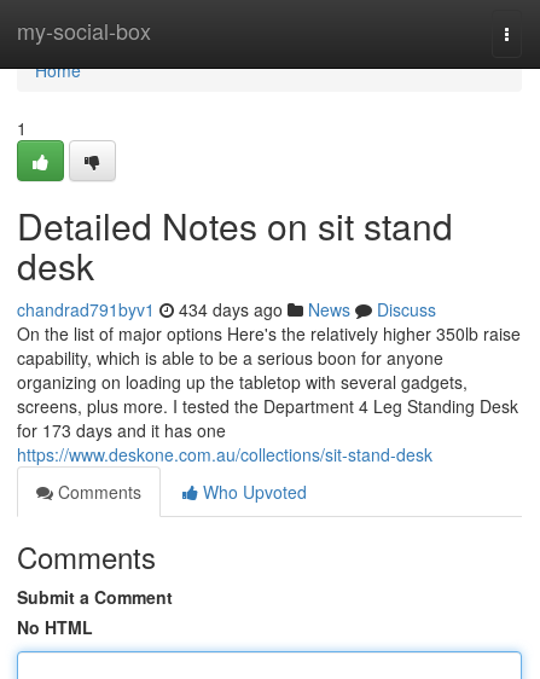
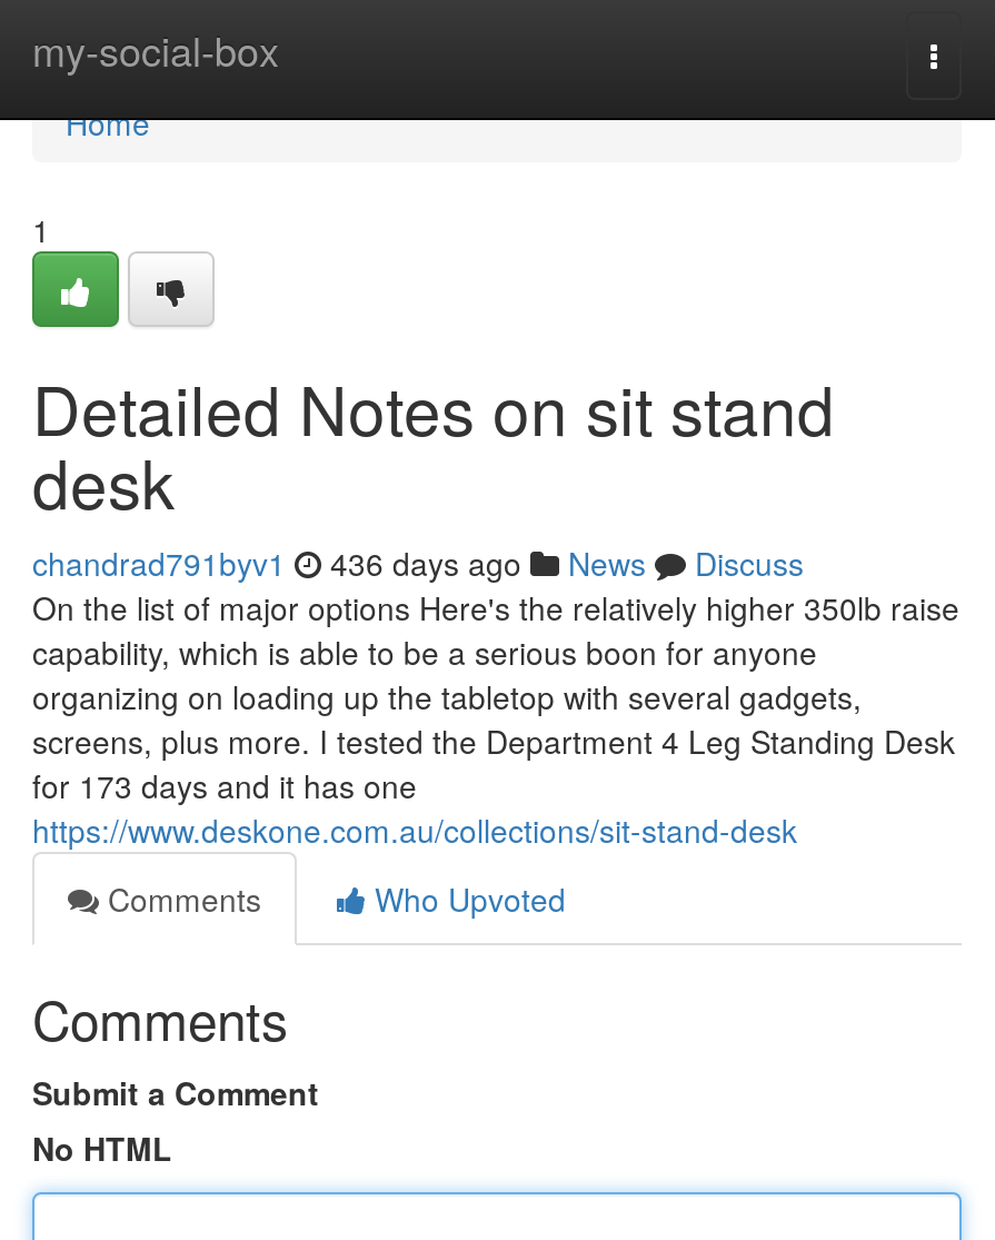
- chandrad791byv1 434 days ago News Discuss
+ chandrad791byv1 436 days ago News Discuss
